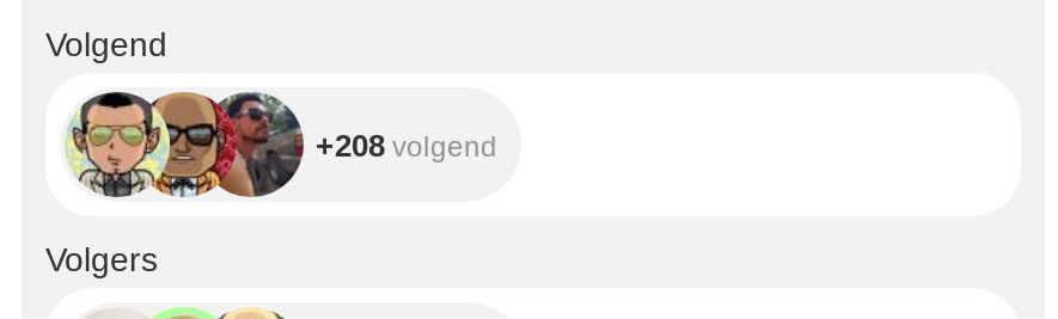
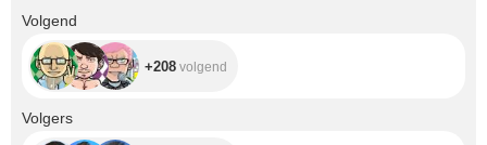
- [image]
+ [image]
